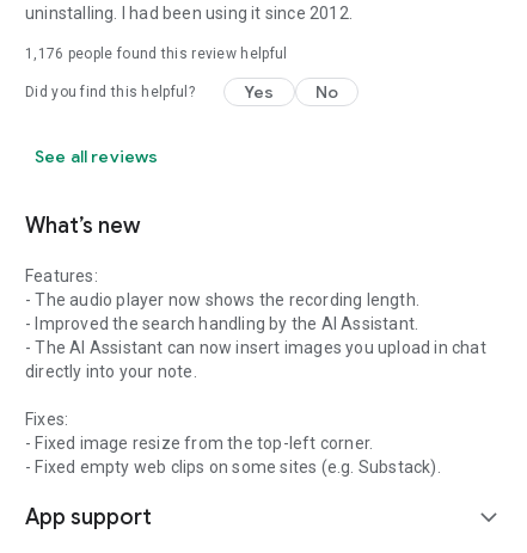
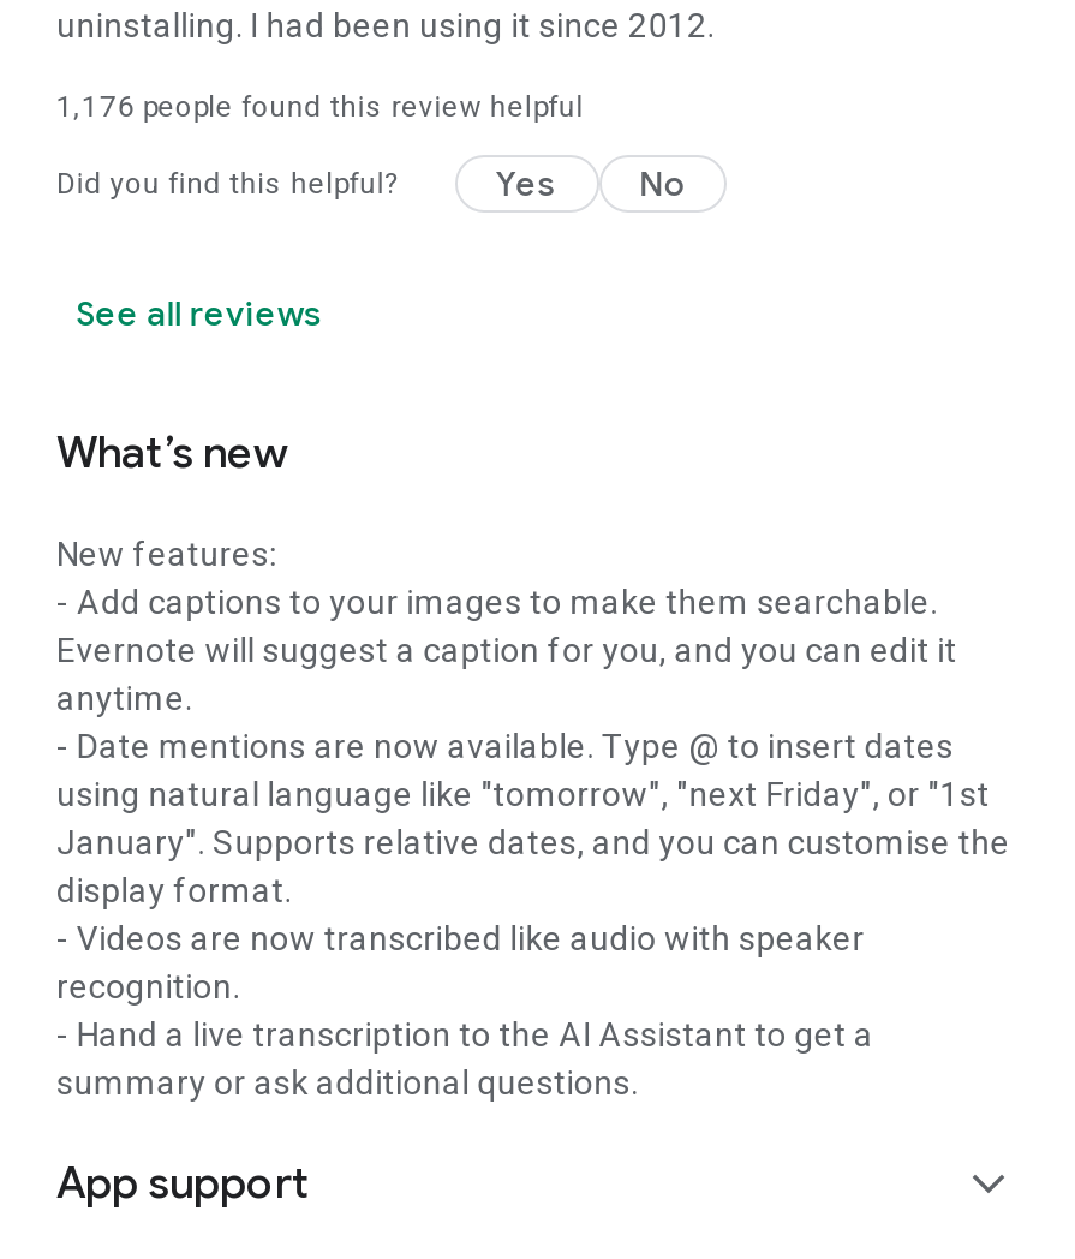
- Features:
- - The audio player now shows the recording length.
- - Improved the search handling by the AI Assistant.
- - The AI Assistant can now insert images you upload in chat
- directly into your note.
- Fixes:
- - Fixed image resize from the top-left corner.
- - Fixed empty web clips on some sites (e.g. Substack).
+ New features:
+ - Add captions to your images to make them searchable.
+ Evernote will suggest a caption for you, and you can edit it
+ anytime.
+ - Date mentions are now available. Type @ to insert dates
+ using natural language like "tomorrow", "next Friday", or "1st
+ January". Supports relative dates, and you can customise the
+ display format.
+ - Videos are now transcribed like audio with speaker
+ recognition.
+ - Hand a live transcription to the AI Assistant to get a
+ summary or ask additional questions.
